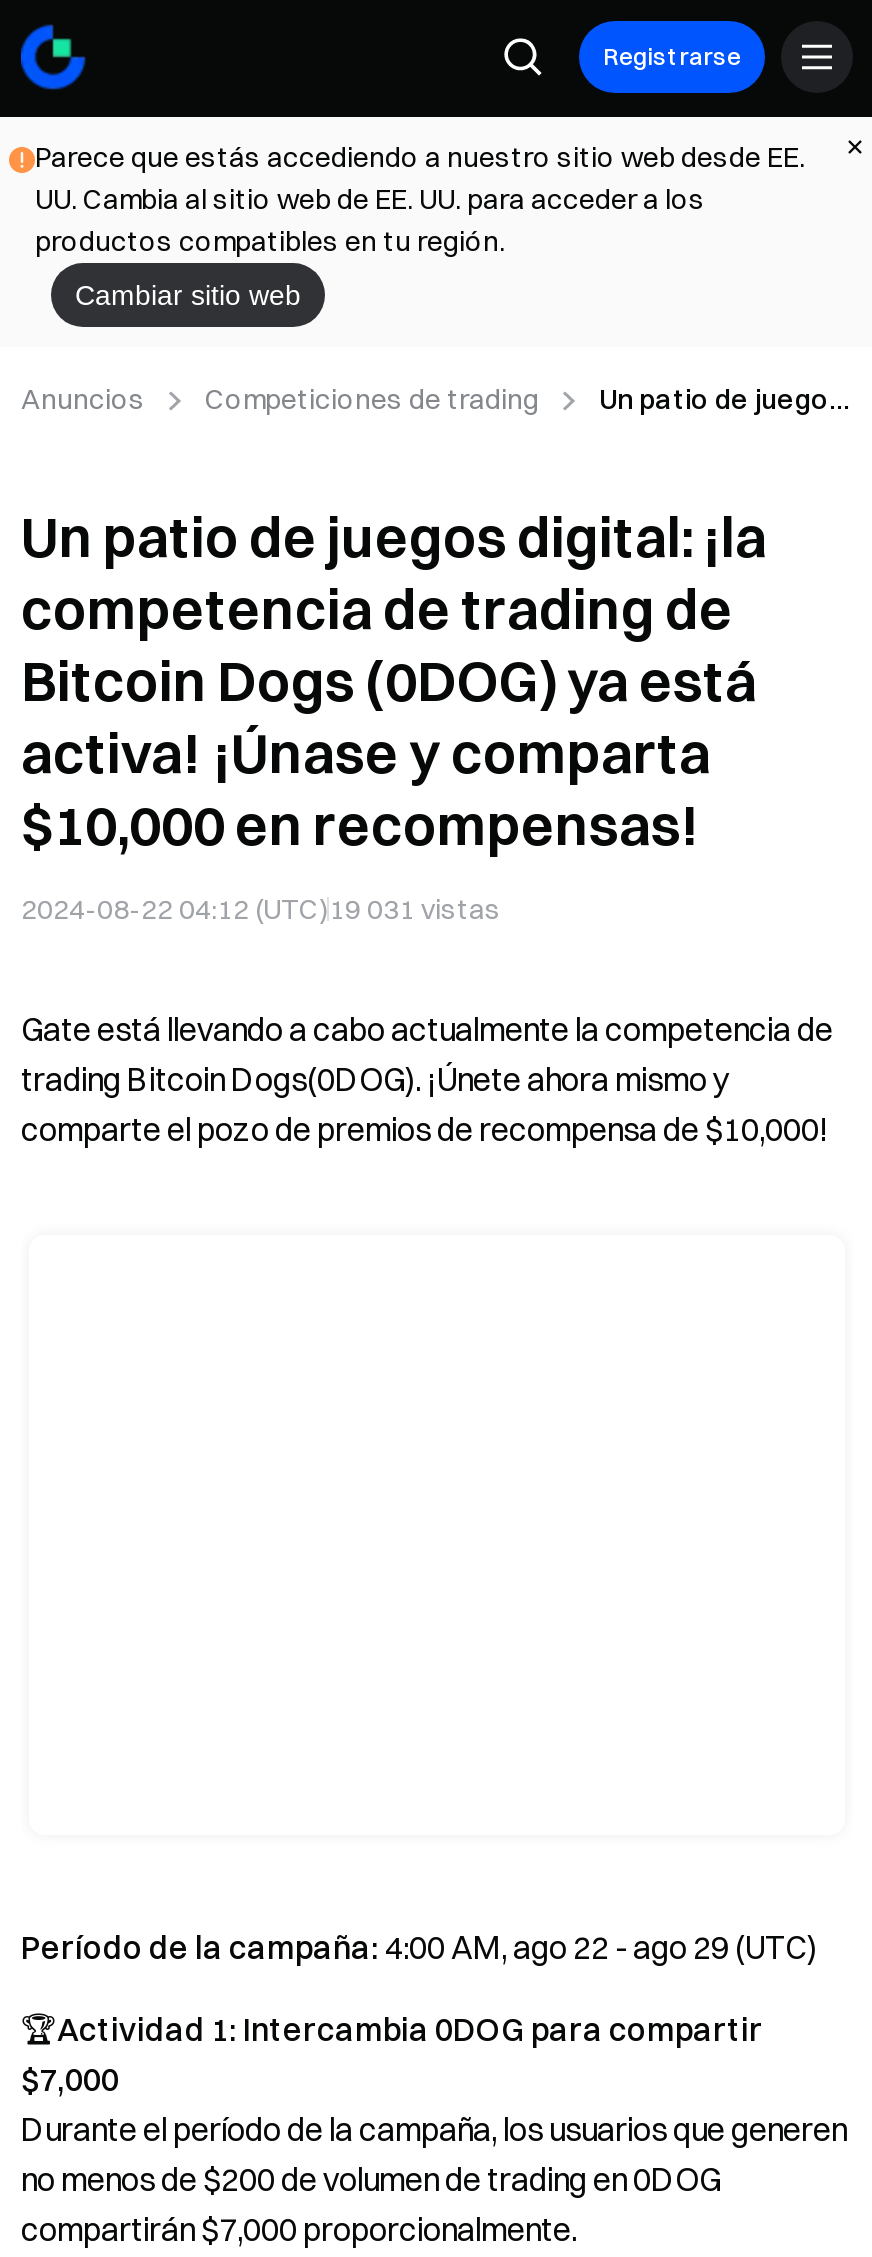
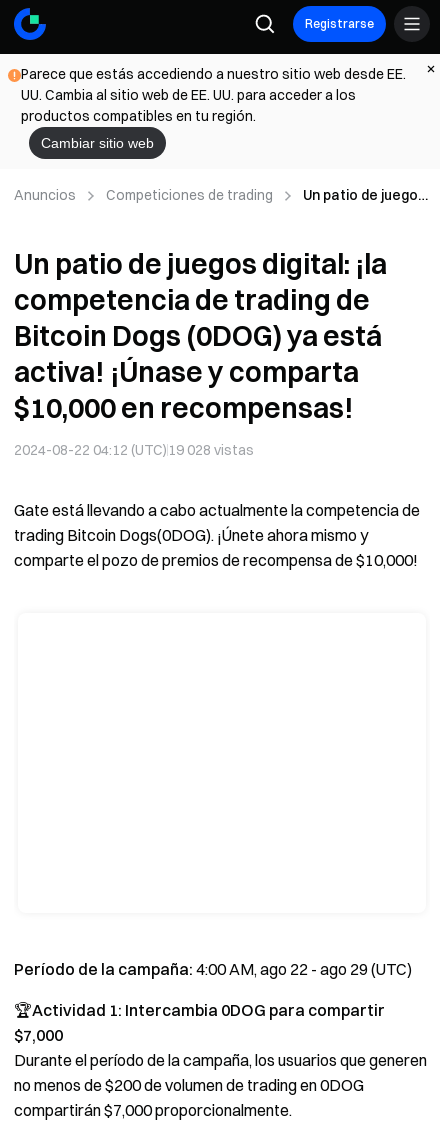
- 2024-08-22 04:12 (UTC)19 031 vistas
+ 2024-08-22 04:12 (UTC)19 028 vistas
